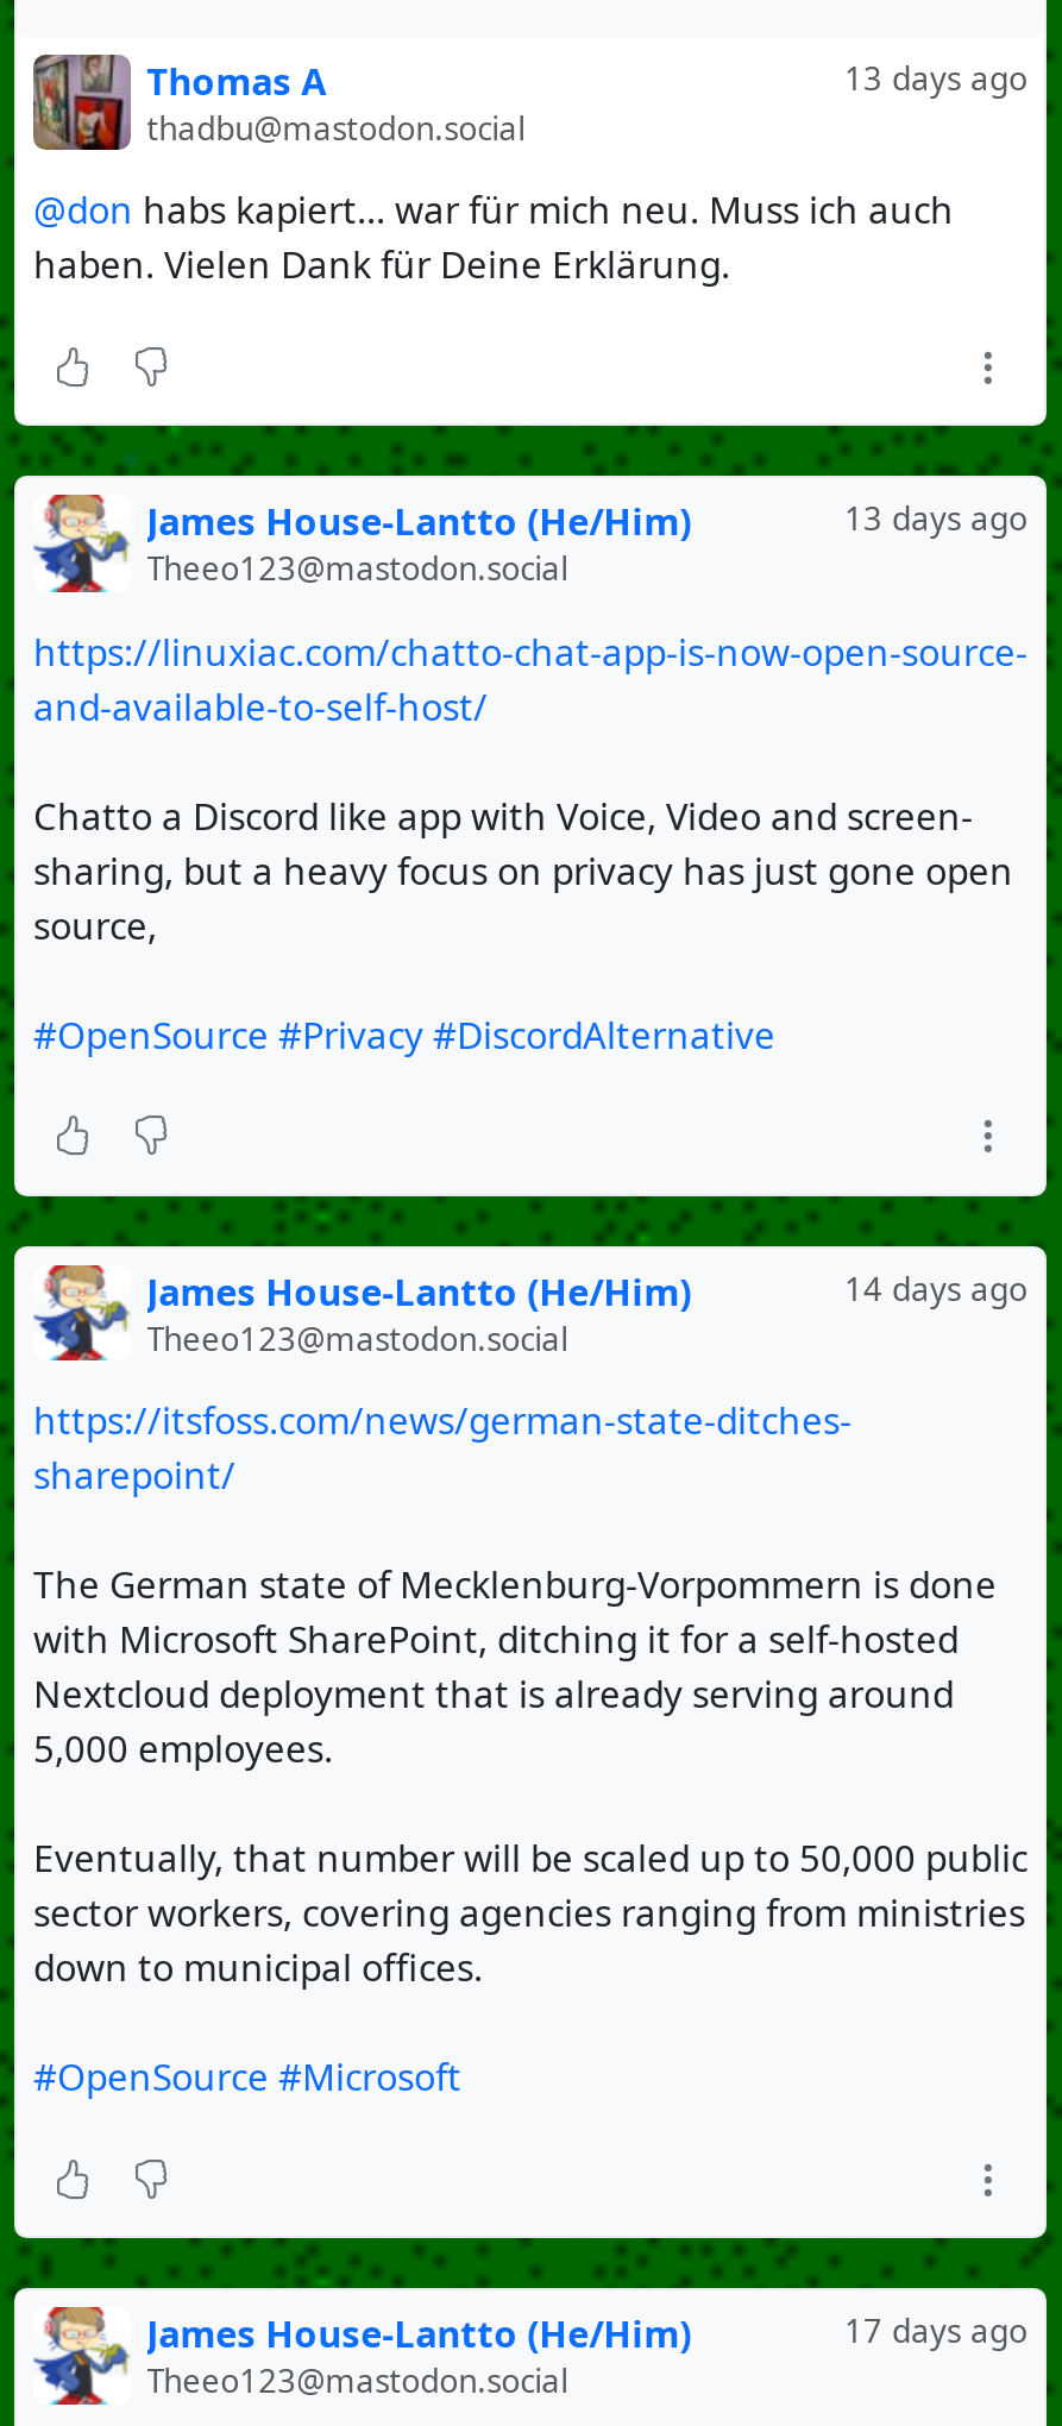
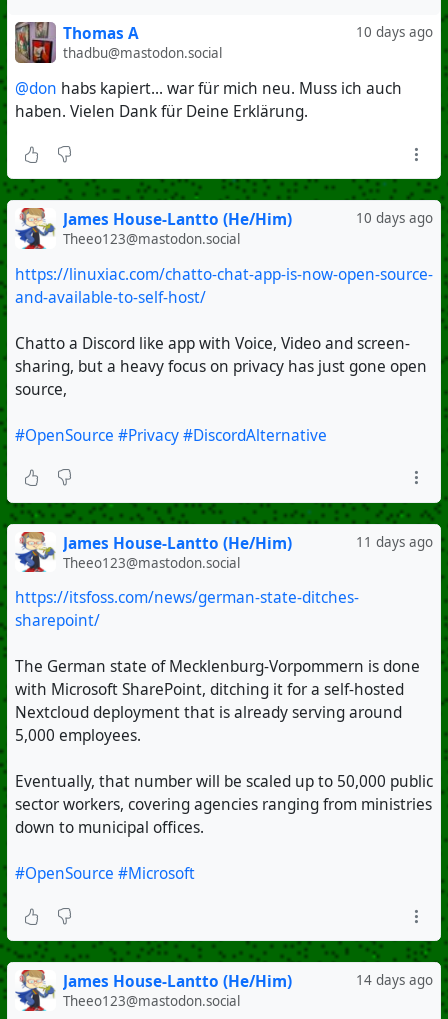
- 13 days ago
+ 10 days ago

- 13 days ago
+ 10 days ago

- 14 days ago
+ 11 days ago

- 17 days ago
+ 14 days ago
